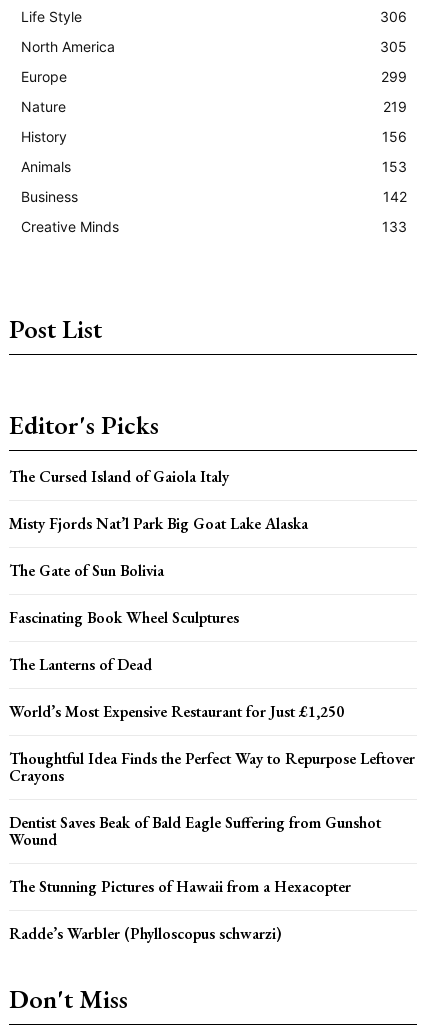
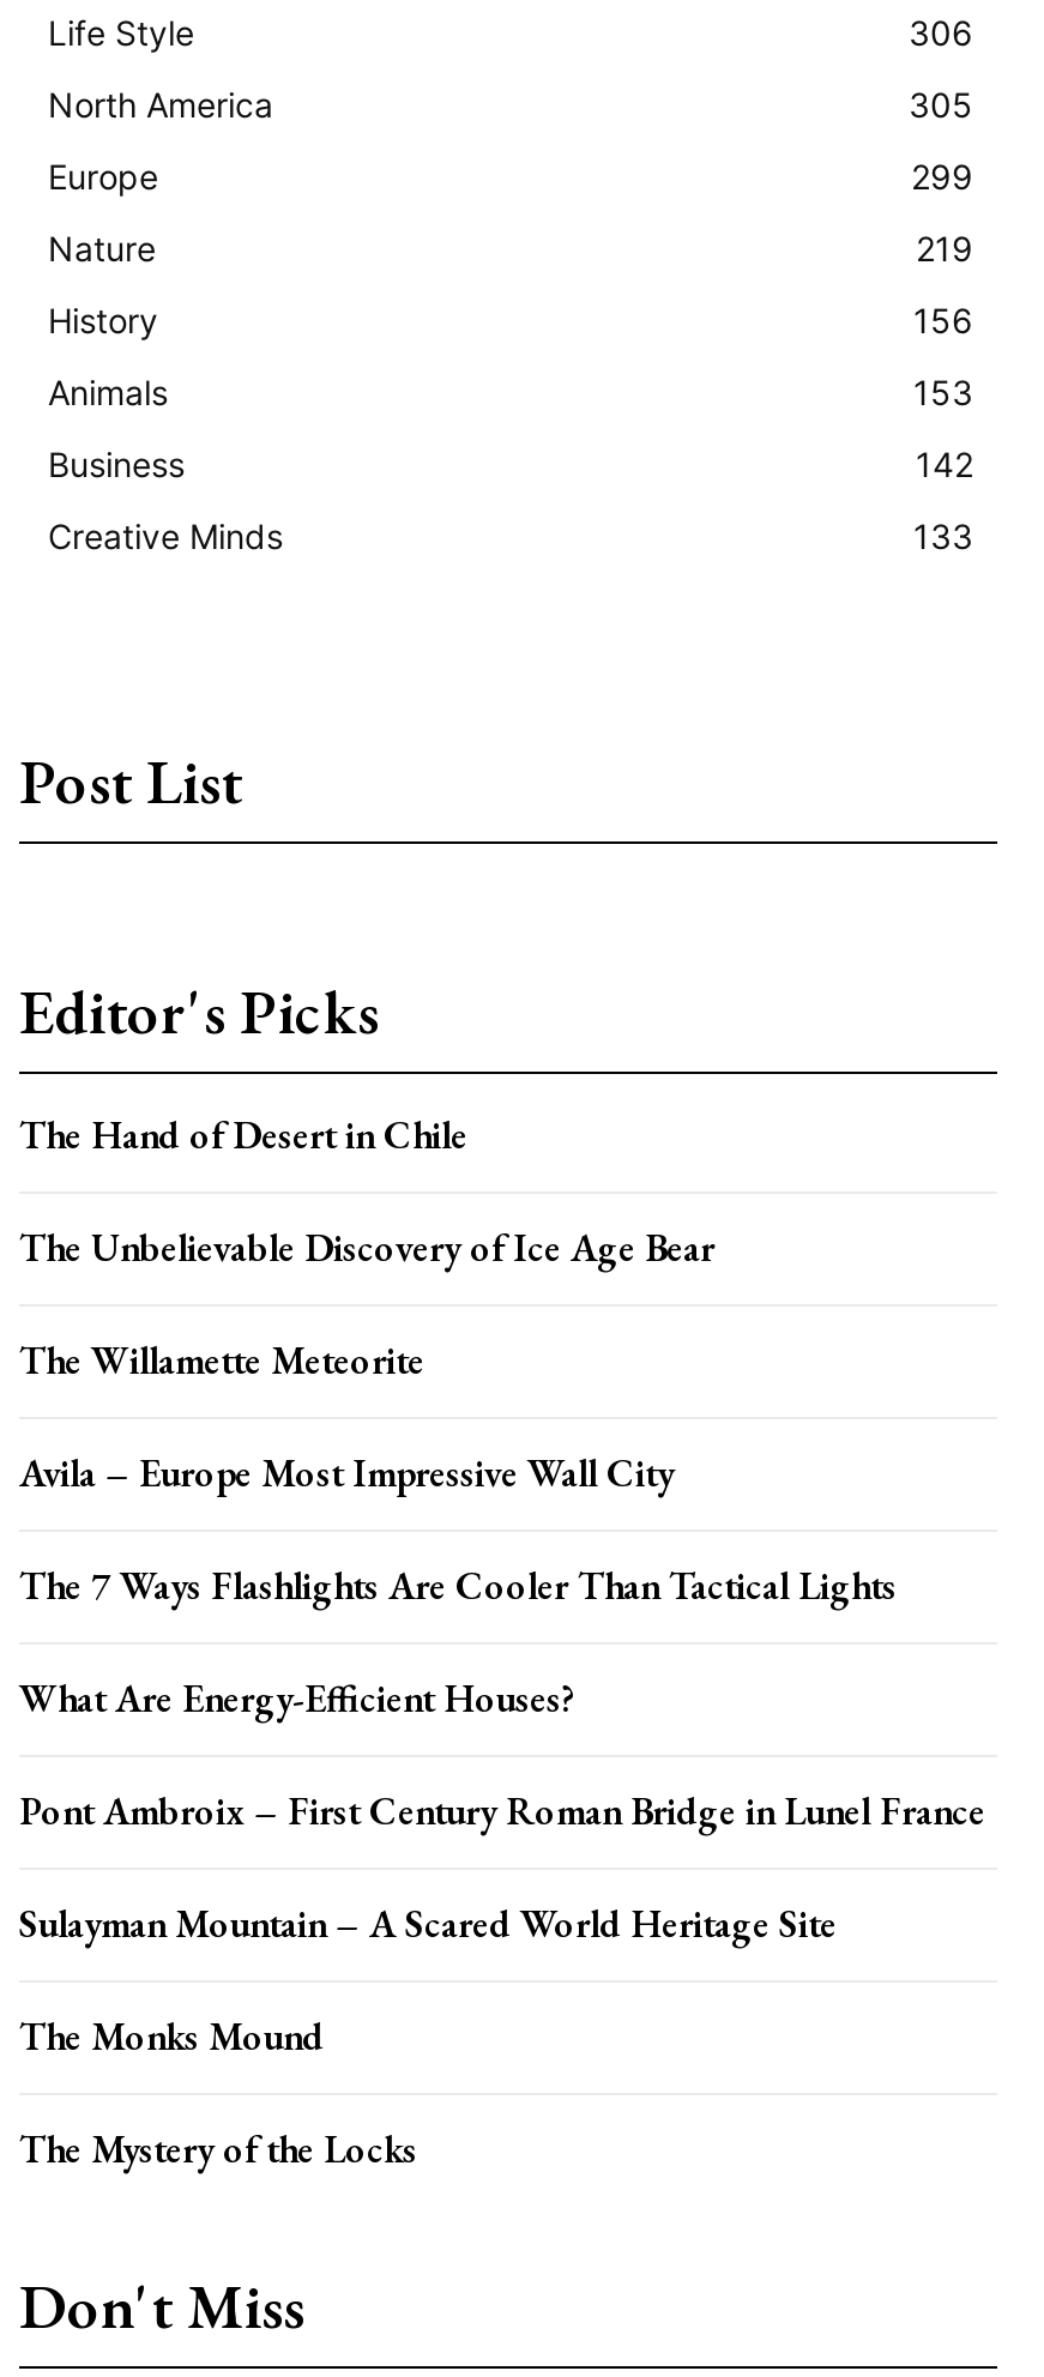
- The Cursed Island of Gaiola Italy
+ The Hand of Desert in Chile

- Misty Fjords Nat’l Park Big Goat Lake Alaska
+ The Unbelievable Discovery of Ice Age Bear

- The Gate of Sun Bolivia
+ The Willamette Meteorite

- Fascinating Book Wheel Sculptures
+ Avila – Europe Most Impressive Wall City

- The Lanterns of Dead
+ The 7 Ways Flashlights Are Cooler Than Tactical Lights

- World’s Most Expensive Restaurant for Just £1,250
+ What Are Energy-Efficient Houses?

- Thoughtful Idea Finds the Perfect Way to Repurpose Leftover
- Crayons
+ Pont Ambroix – First Century Roman Bridge in Lunel France

- Dentist Saves Beak of Bald Eagle Suffering from Gunshot
- Wound
+ Sulayman Mountain – A Scared World Heritage Site

- The Stunning Pictures of Hawaii from a Hexacopter
+ The Monks Mound

- Radde’s Warbler (Phylloscopus schwarzi)
+ The Mystery of the Locks
